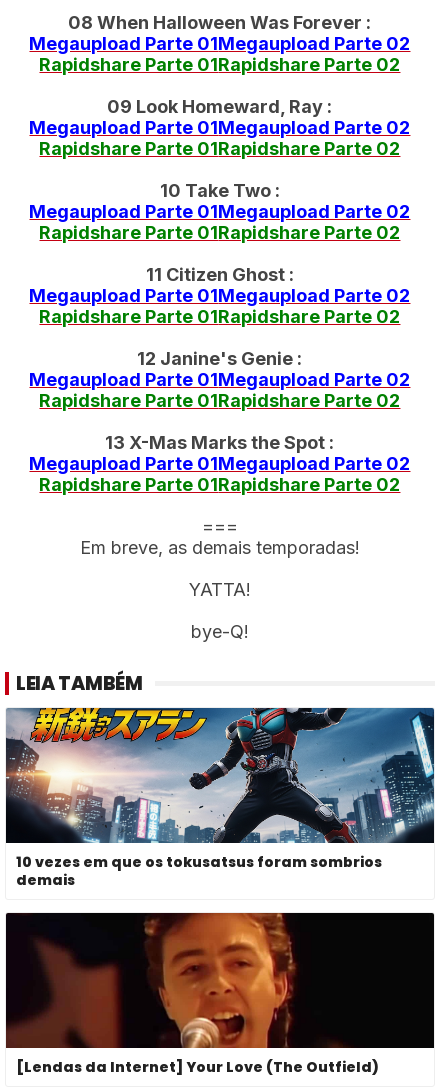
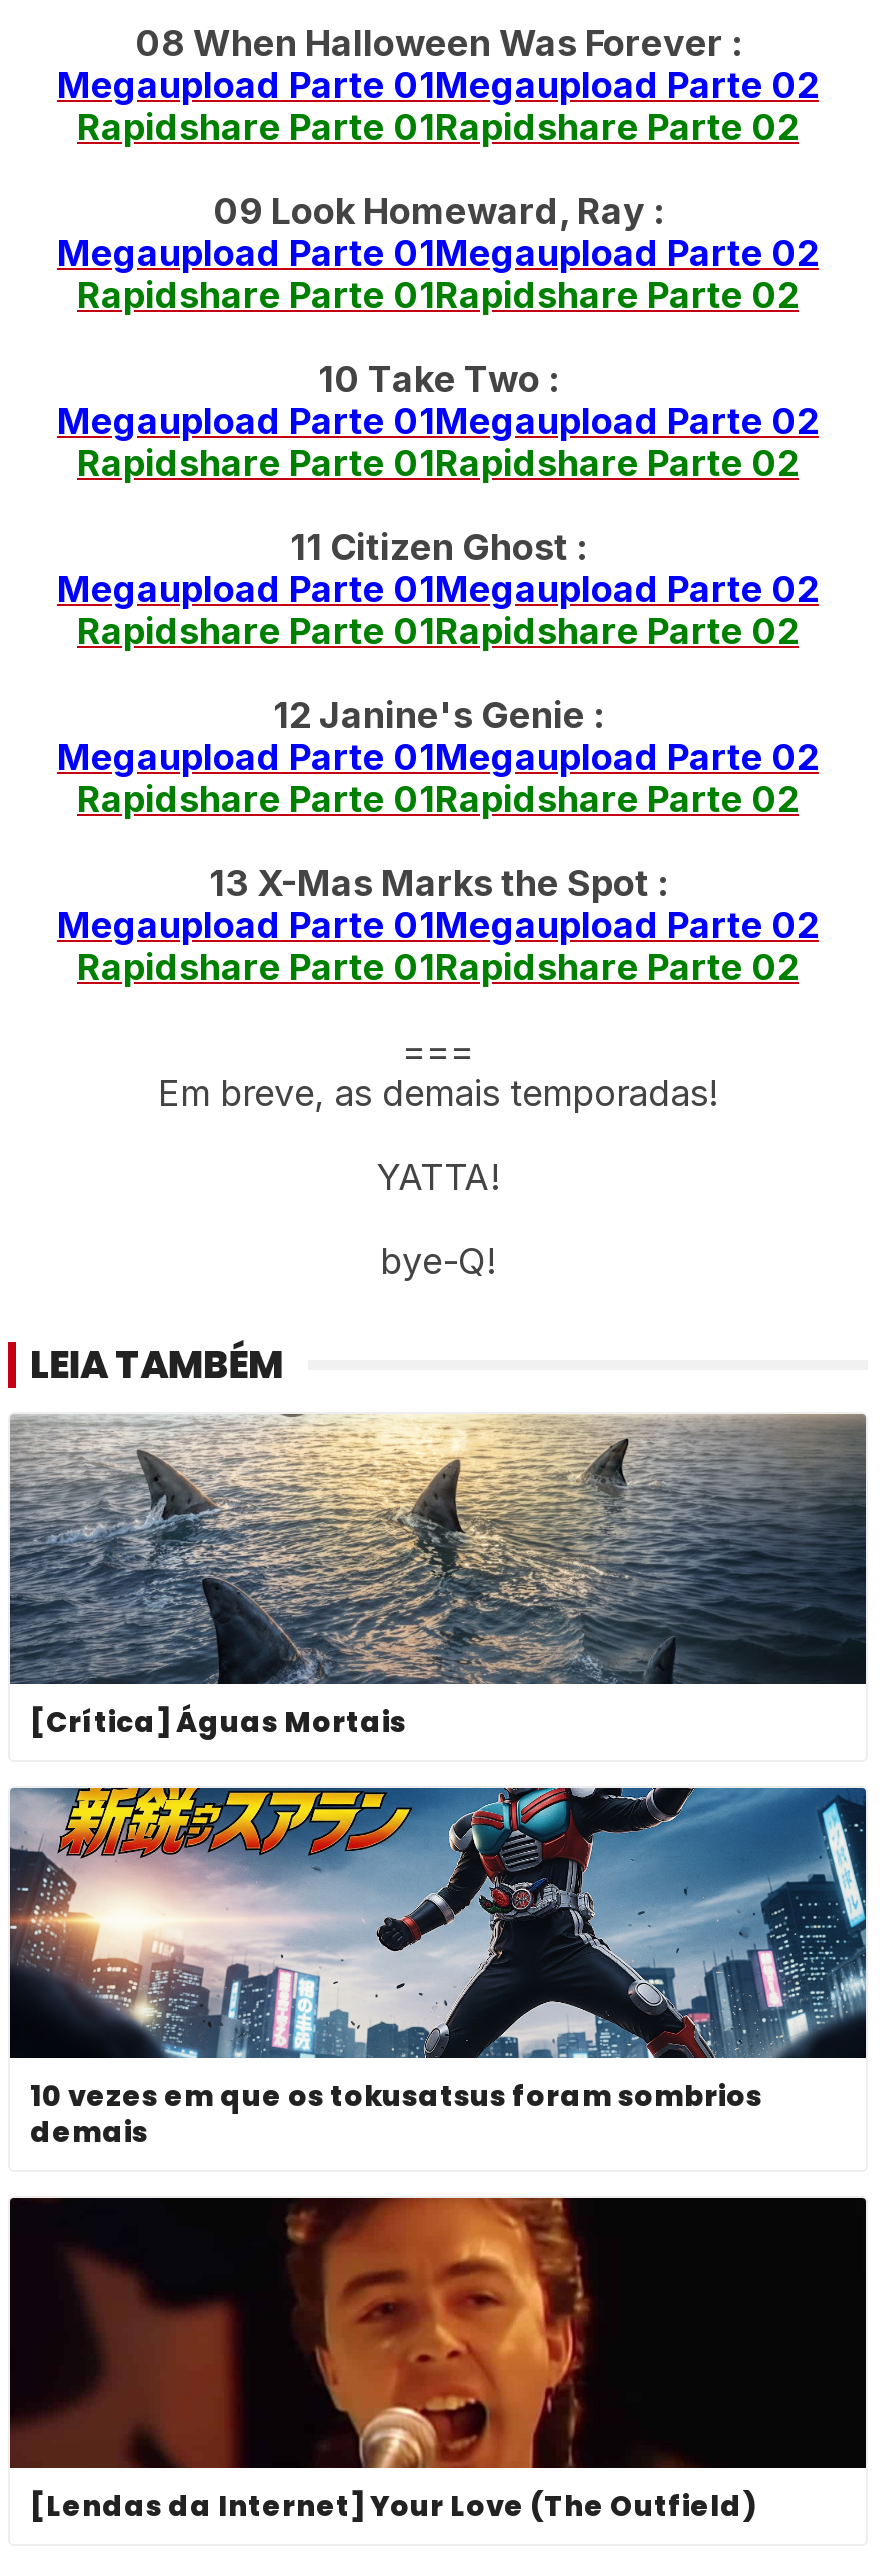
+ [image]
+ [Crítica] Águas Mortais
